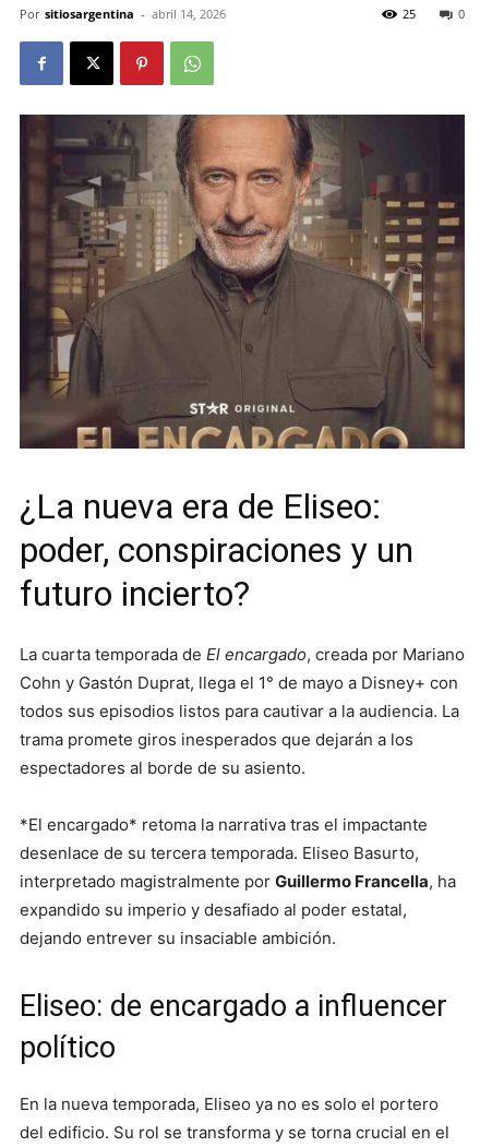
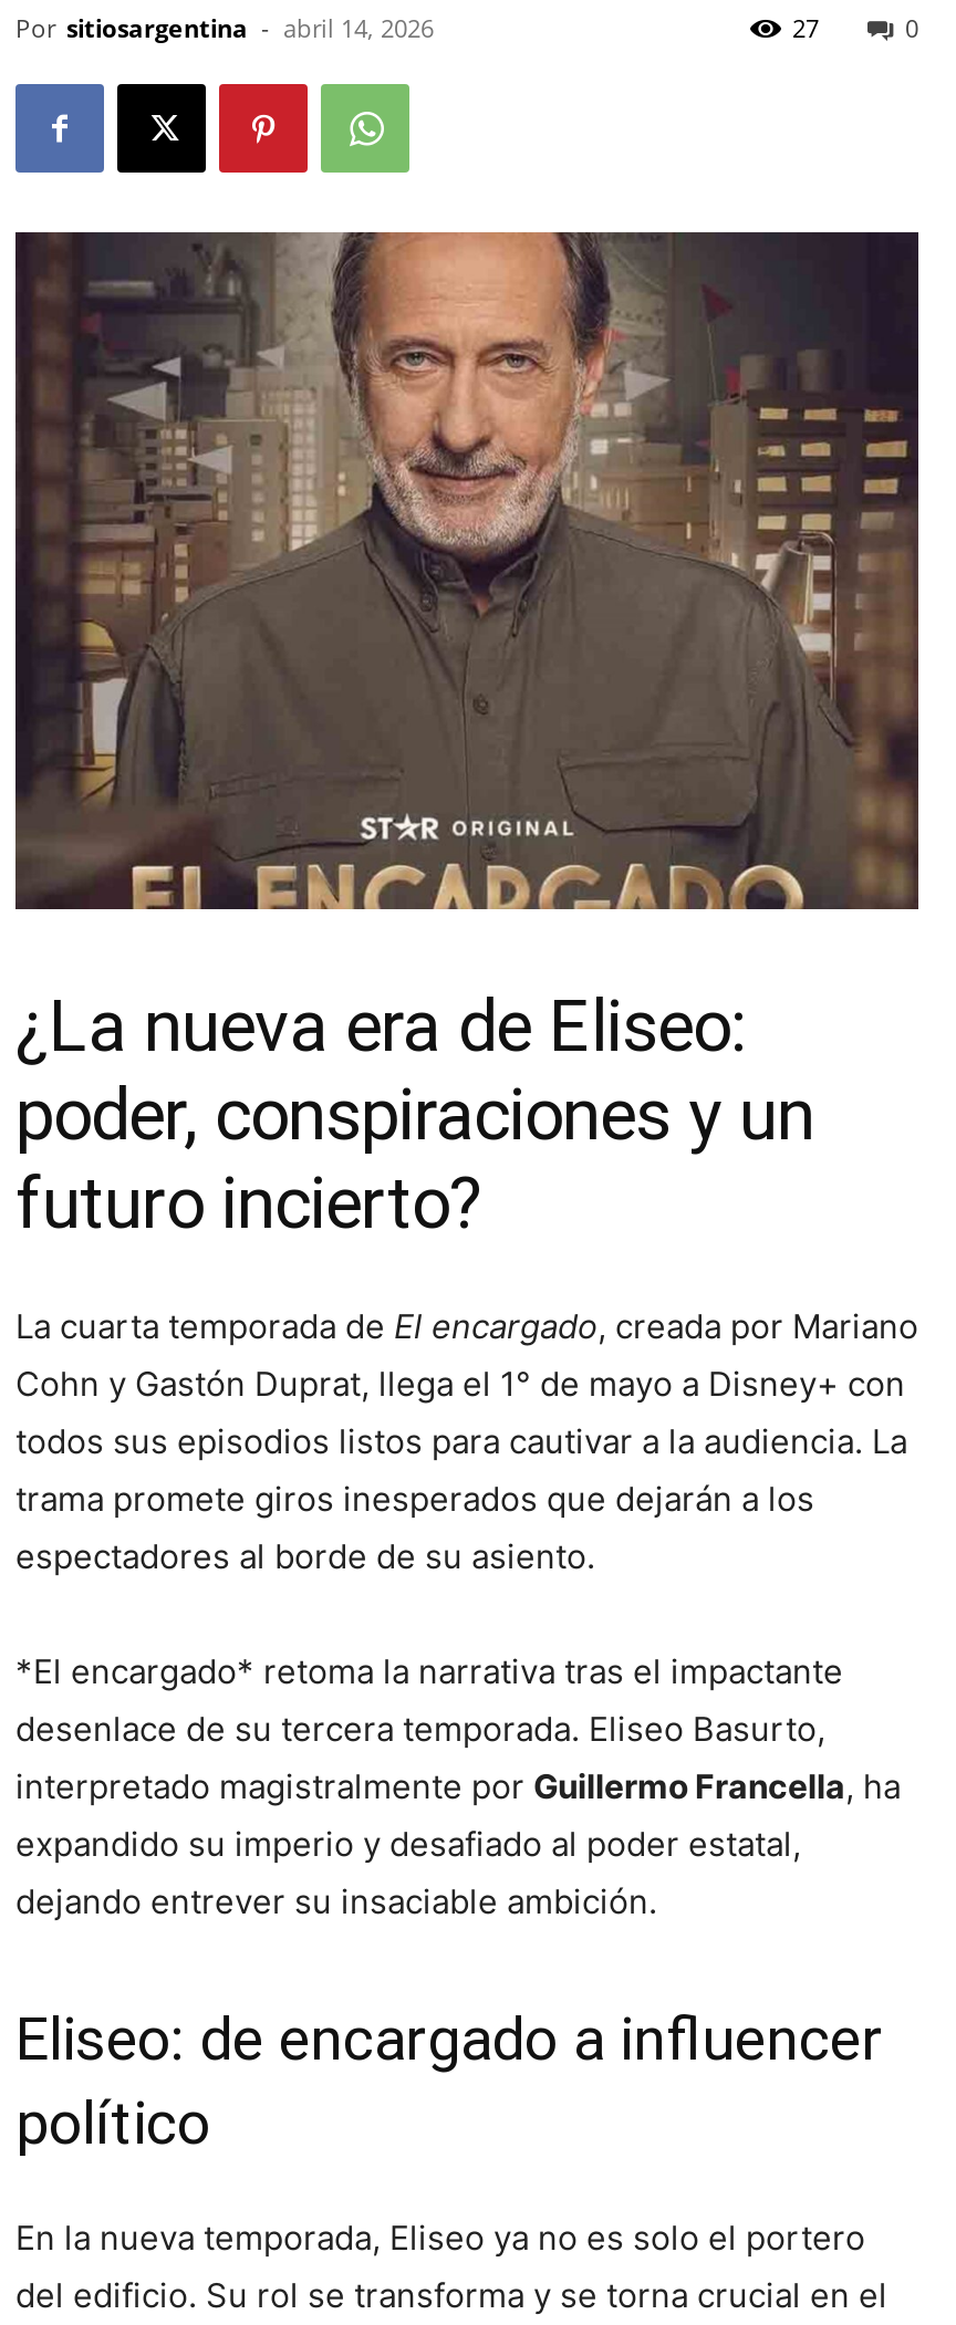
- 25
+ 27
